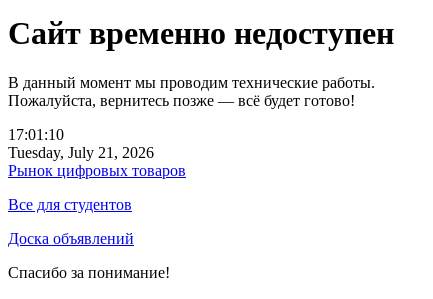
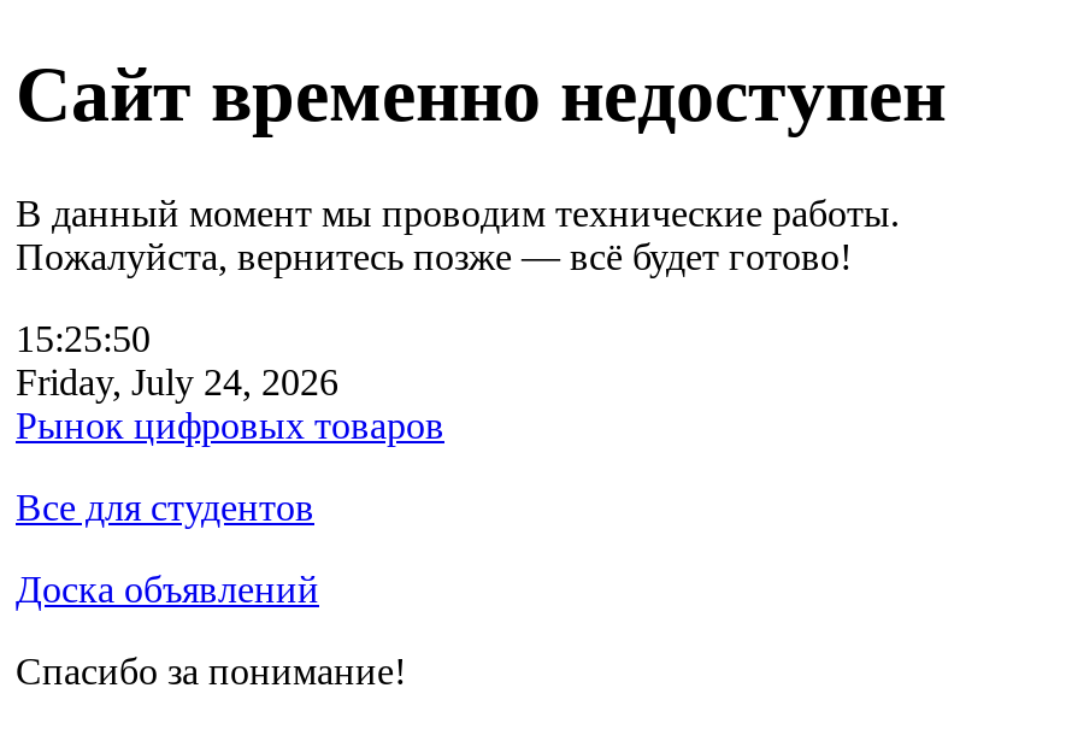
- 17:01:10
+ 15:25:50

- Tuesday, July 21, 2026
+ Friday, July 24, 2026
